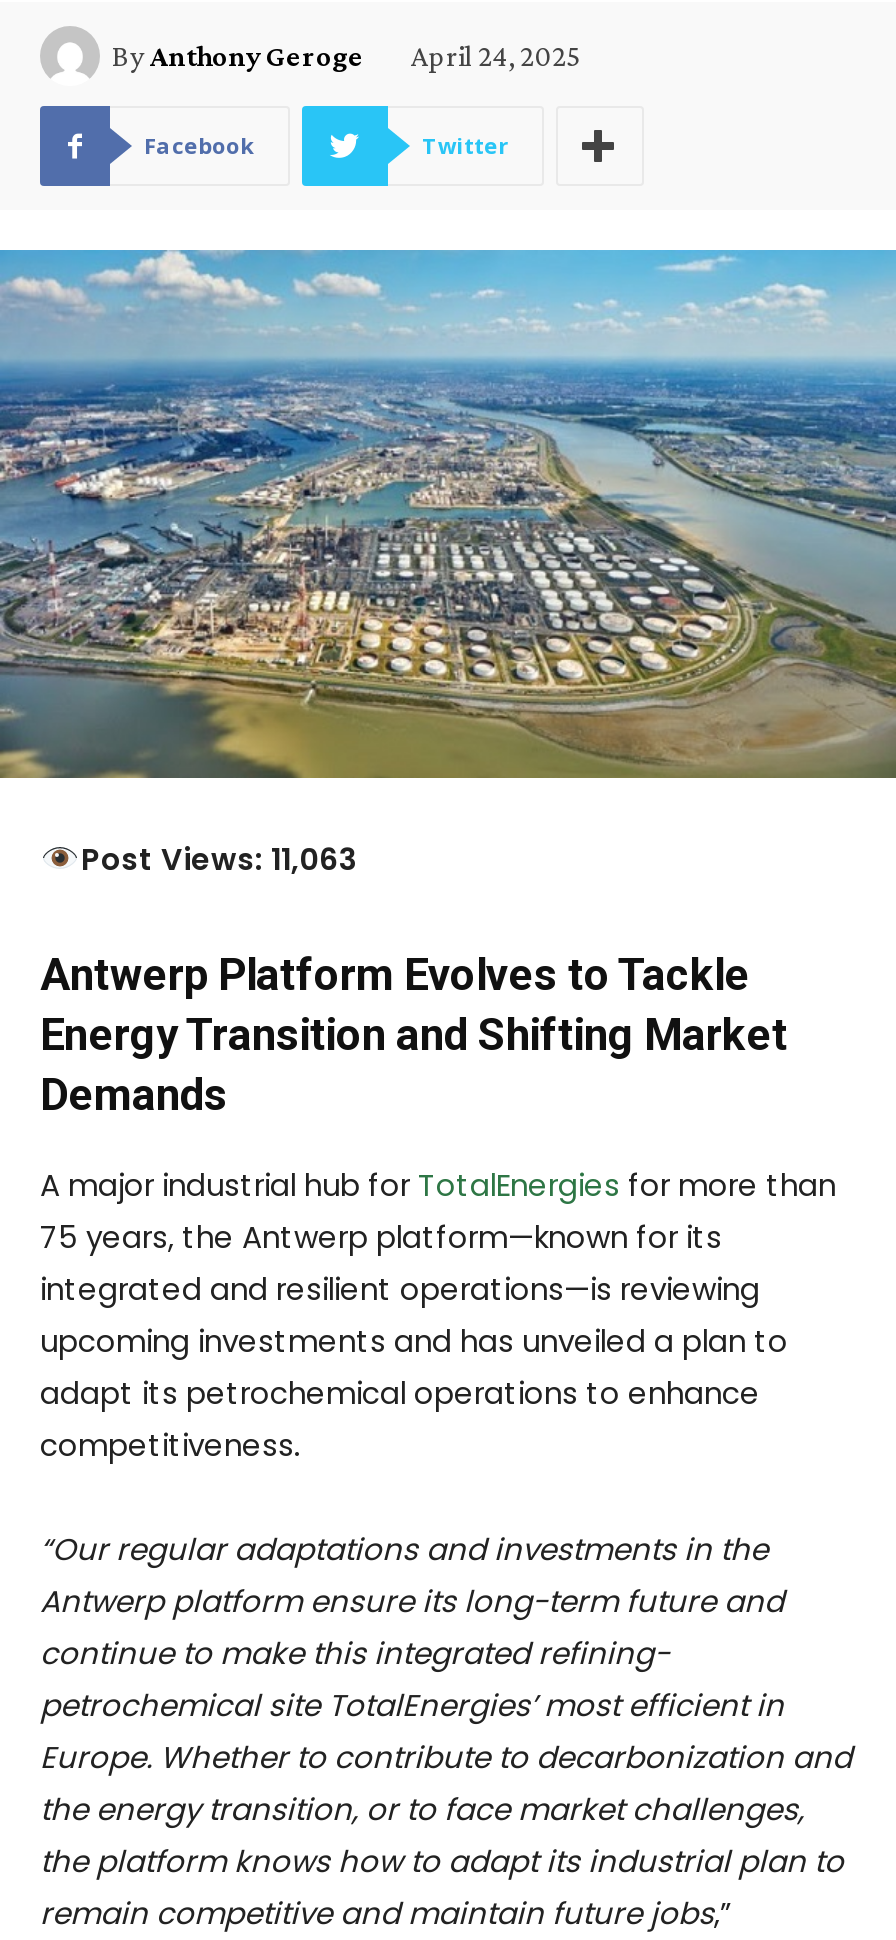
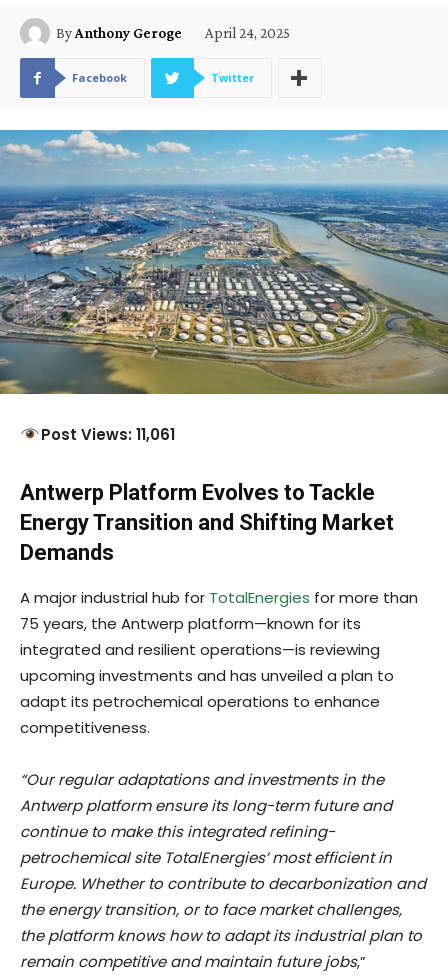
- Post Views: 11,063
+ Post Views: 11,061
